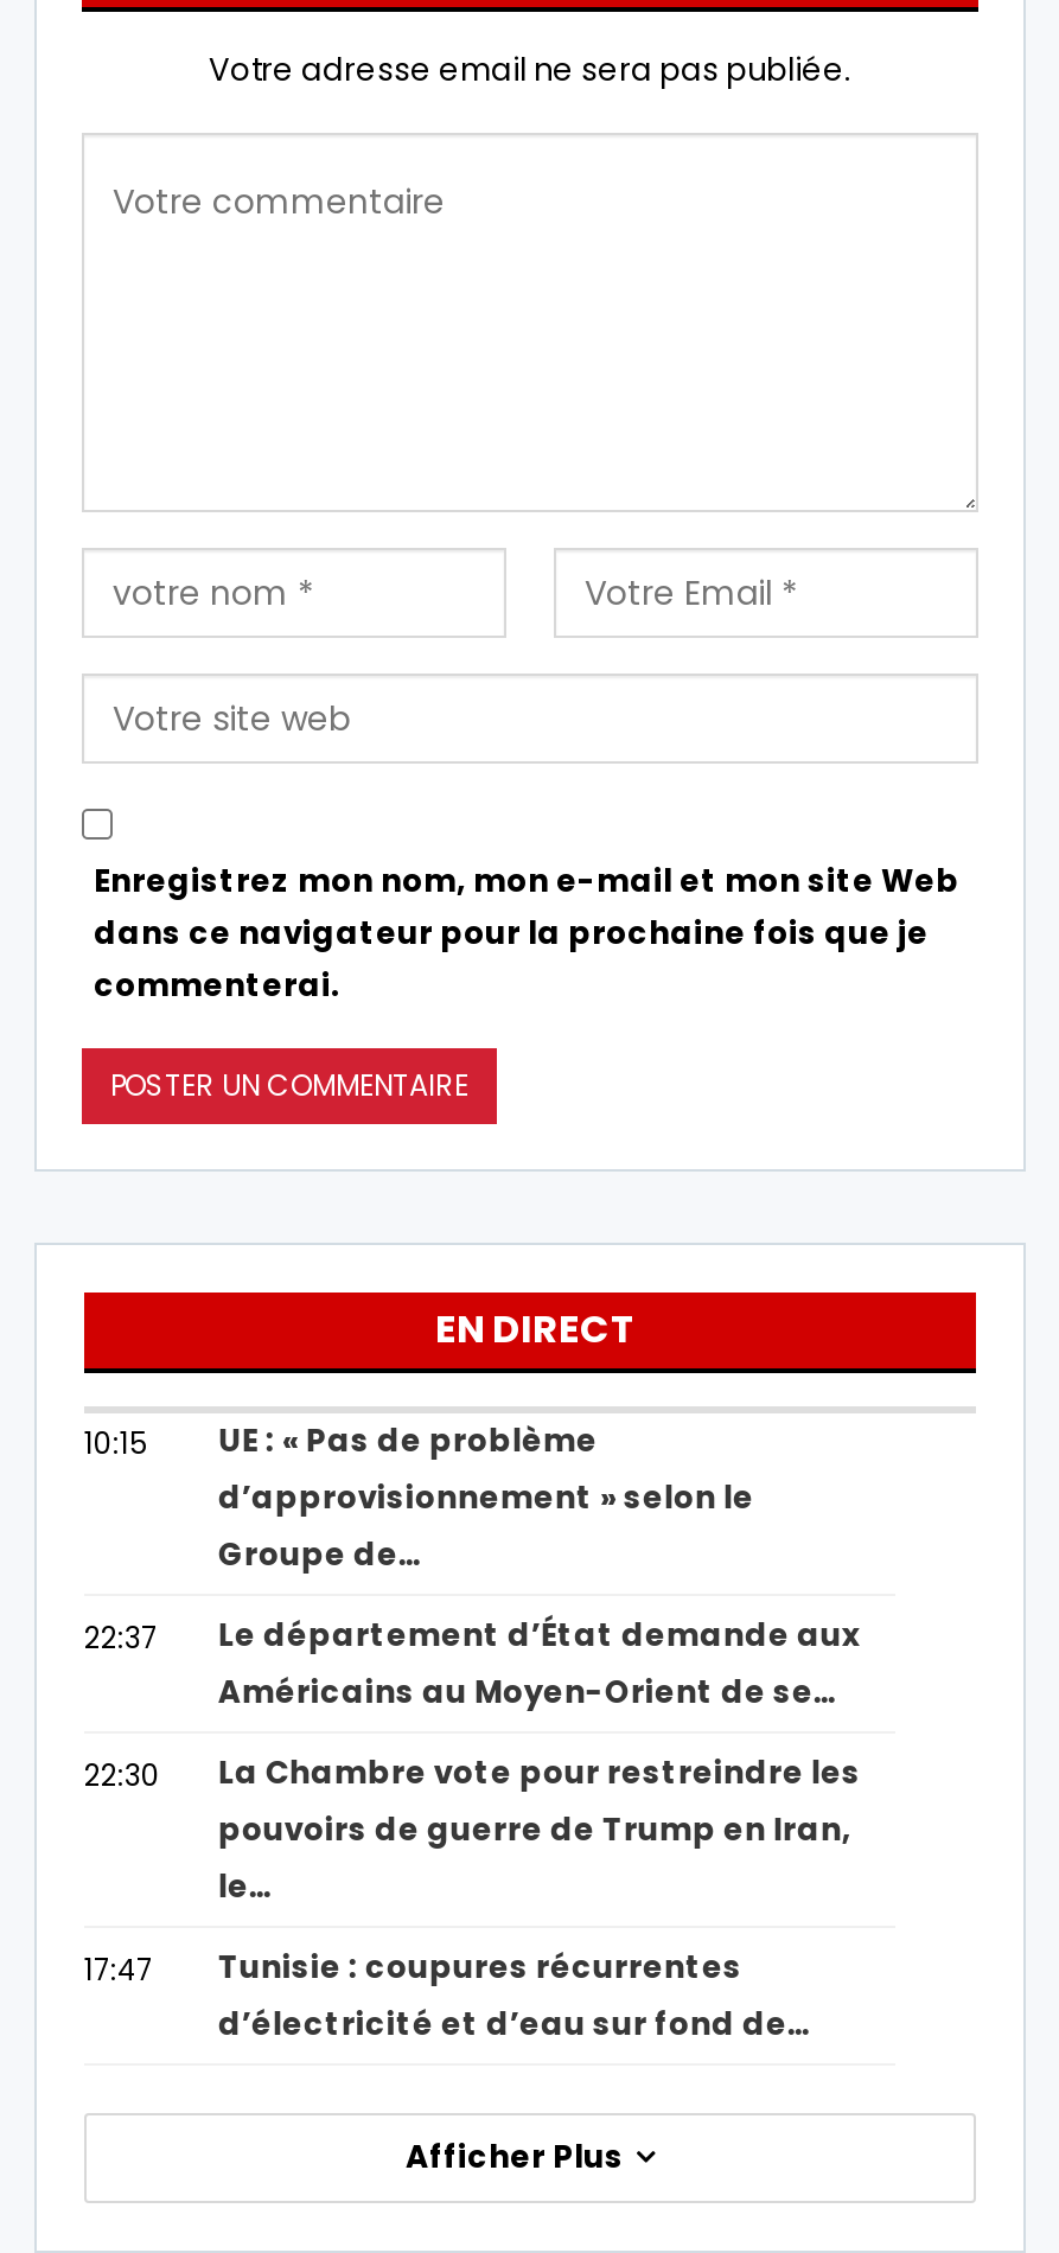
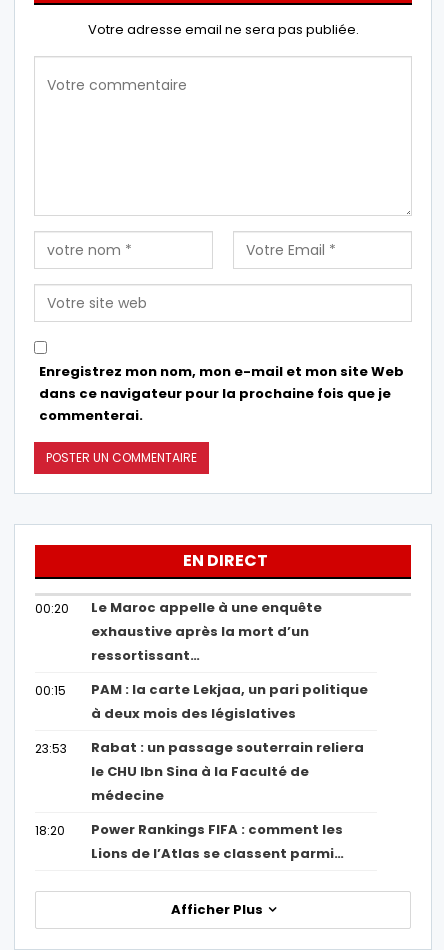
- 10:15
- UE : « Pas de problème
- d’approvisionnement » selon le
- Groupe de…
+ 00:20
+ Le Maroc appelle à une enquête
+ exhaustive après la mort d’un
+ ressortissant…

- 22:37
- Le département d’État demande aux
- Américains au Moyen-Orient de se…
+ 00:15
+ PAM : la carte Lekjaa, un pari politique
+ à deux mois des législatives

- 22:30
- La Chambre vote pour restreindre les
- pouvoirs de guerre de Trump en Iran,
- le…
+ 23:53
+ Rabat : un passage souterrain reliera
+ le CHU Ibn Sina à la Faculté de
+ médecine

- 17:47
- Tunisie : coupures récurrentes
- d’électricité et d’eau sur fond de…
+ 18:20
+ Power Rankings FIFA : comment les
+ Lions de l’Atlas se classent parmi…
